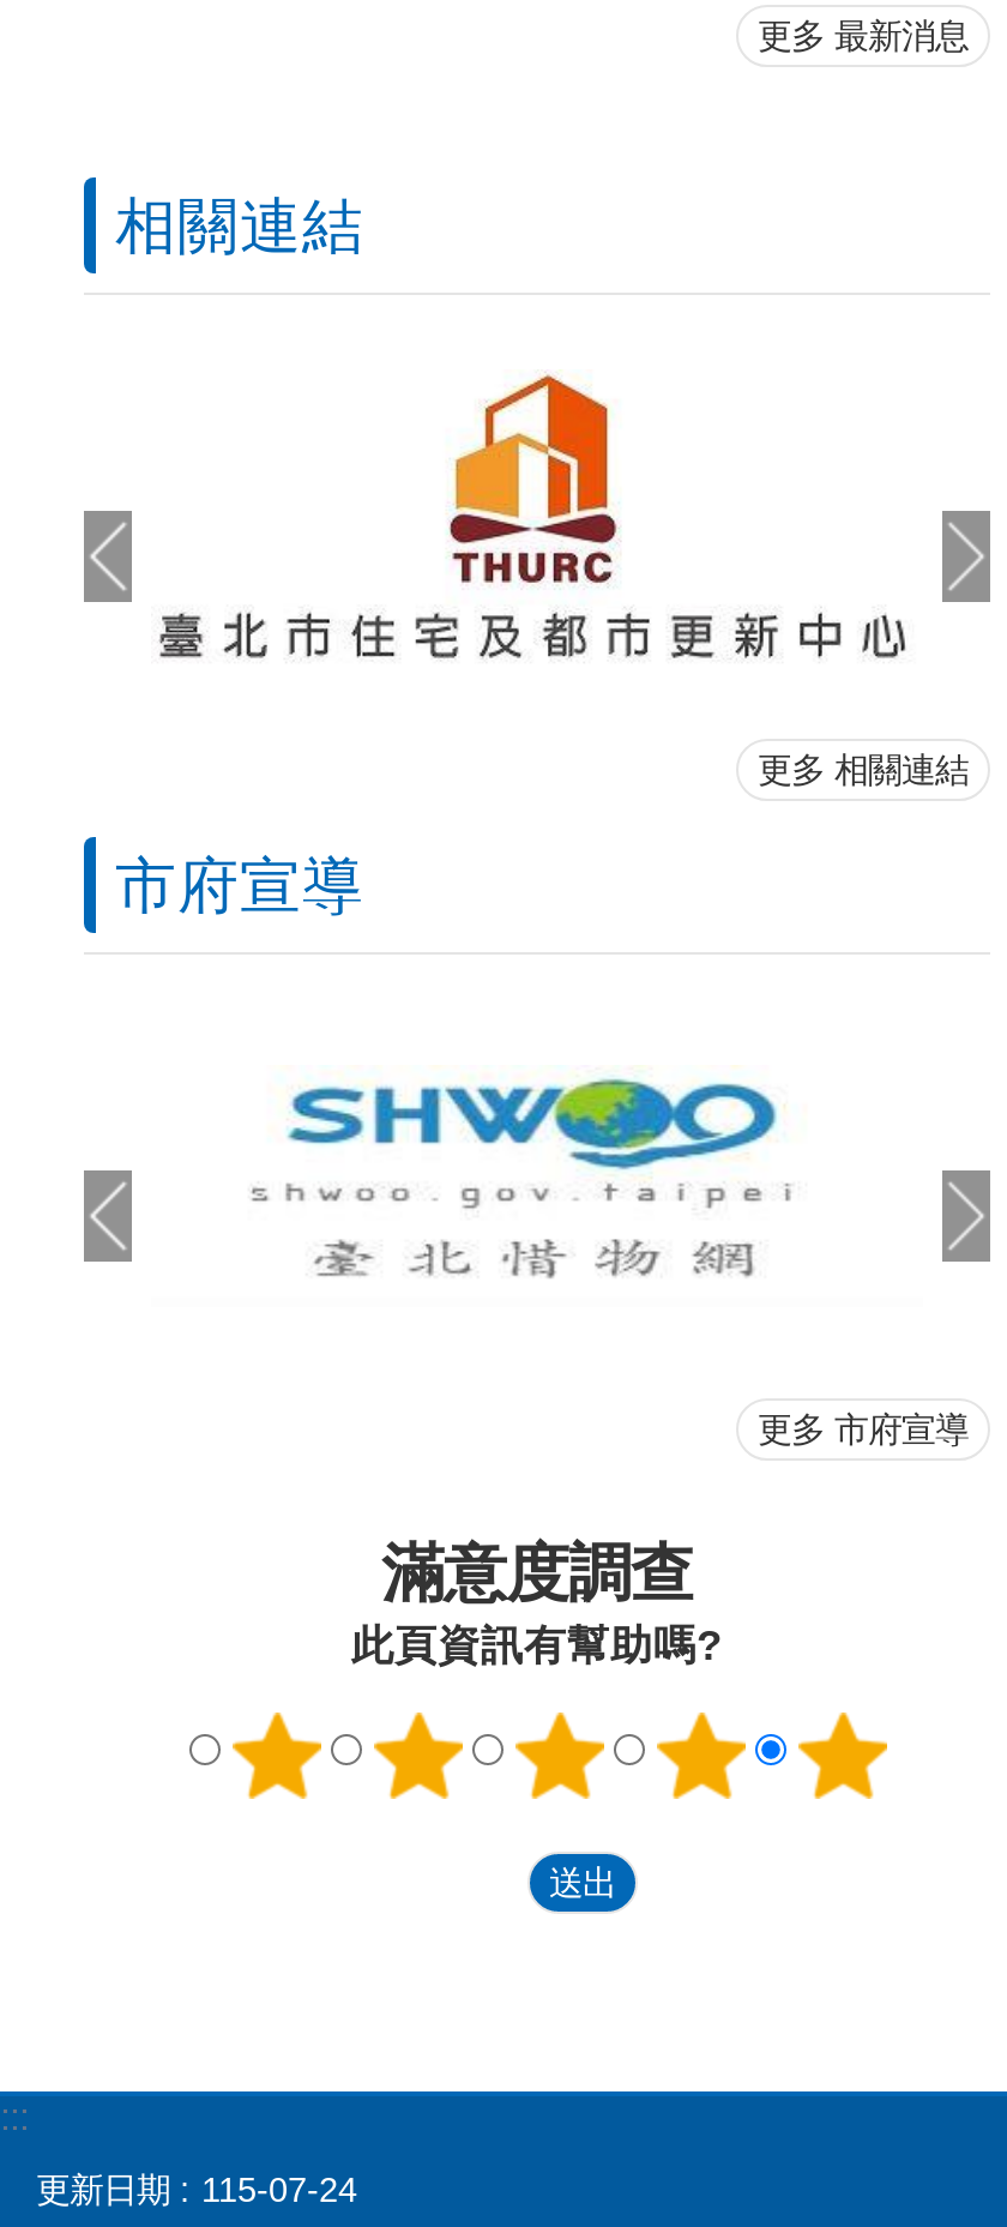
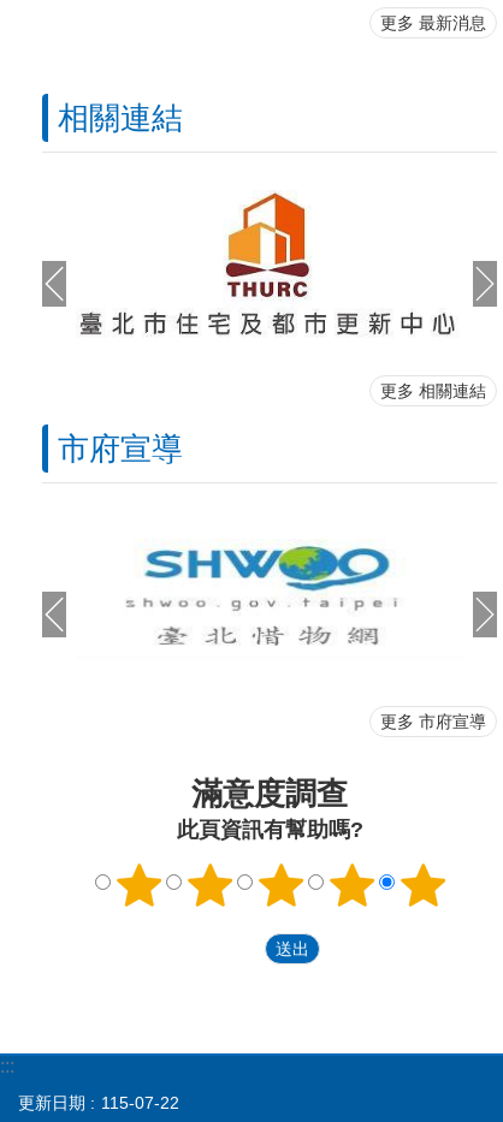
- 更新日期 115-07-24
+ 更新日期 115-07-22
